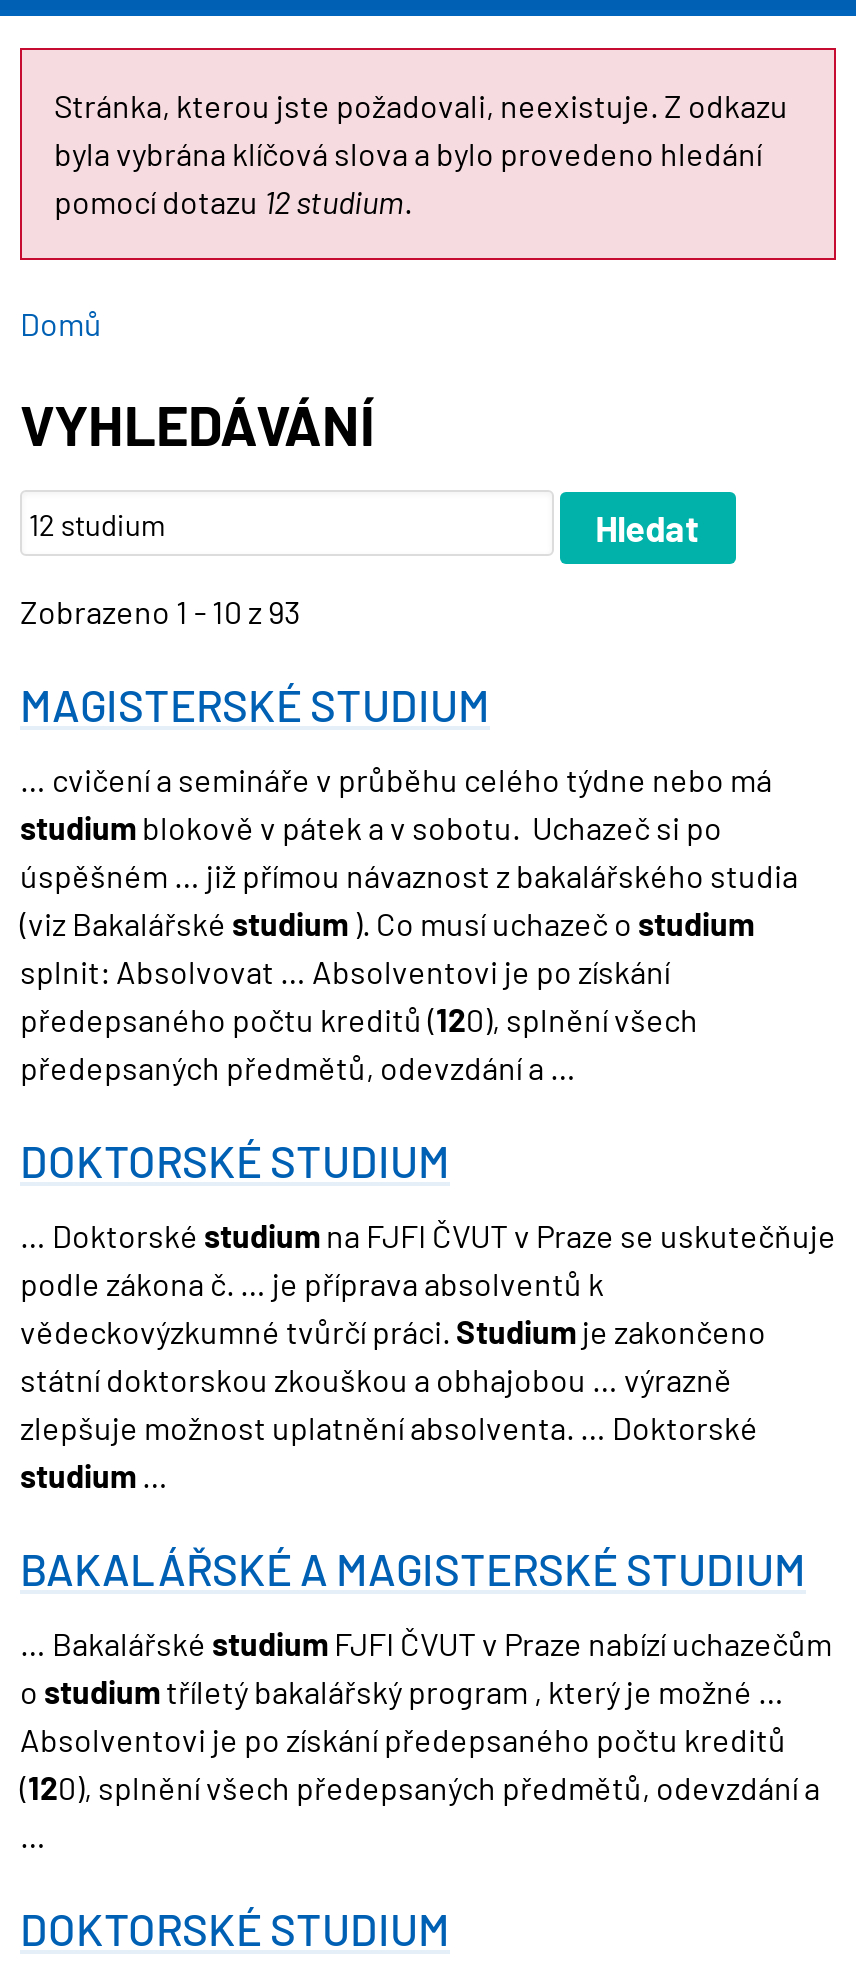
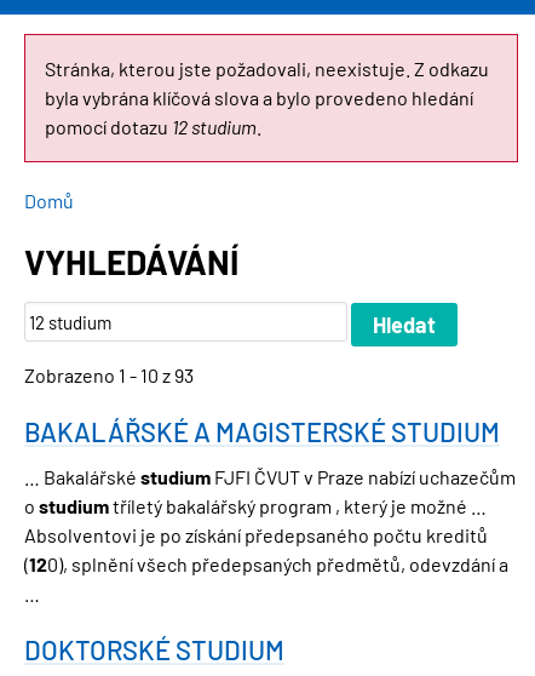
- MAGISTERSKÉ STUDIUM
- … cvičení a semináře v průběhu celého týdne nebo má
- studium blokově v pátek a v sobotu. Uchazeč si po
- úspěšném … již přímou návaznost z bakalářského studia
- (viz Bakalářské studium). Co musí uchazeč o studium
- splnit: Absolvovat … Absolventovi je po získání
- předepsaného počtu kreditů (120), splnění všech
- předepsaných předmětů, odevzdání a …
- DOKTORSKÉ STUDIUM
- … Doktorské studium na FJFI ČVUT v Praze se uskutečňuje
- podle zákona č. … je příprava absolventů k
- vědeckovýzkumné tvůrčí práci. Studium je zakončeno
- státní doktorskou zkouškou a obhajobou … výrazně
- zlepšuje možnost uplatnění absolventa. … Doktorské
- studium …
